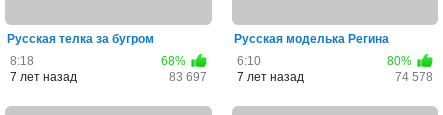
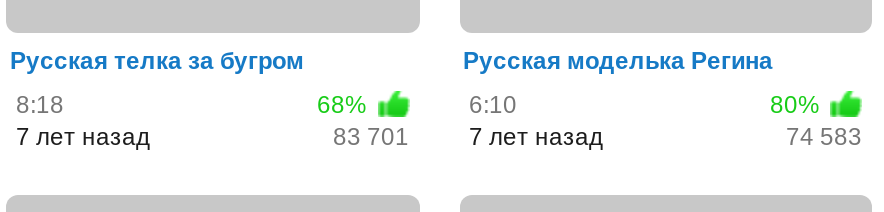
- 83 697
+ 83 701

- 74 578
+ 74 583
